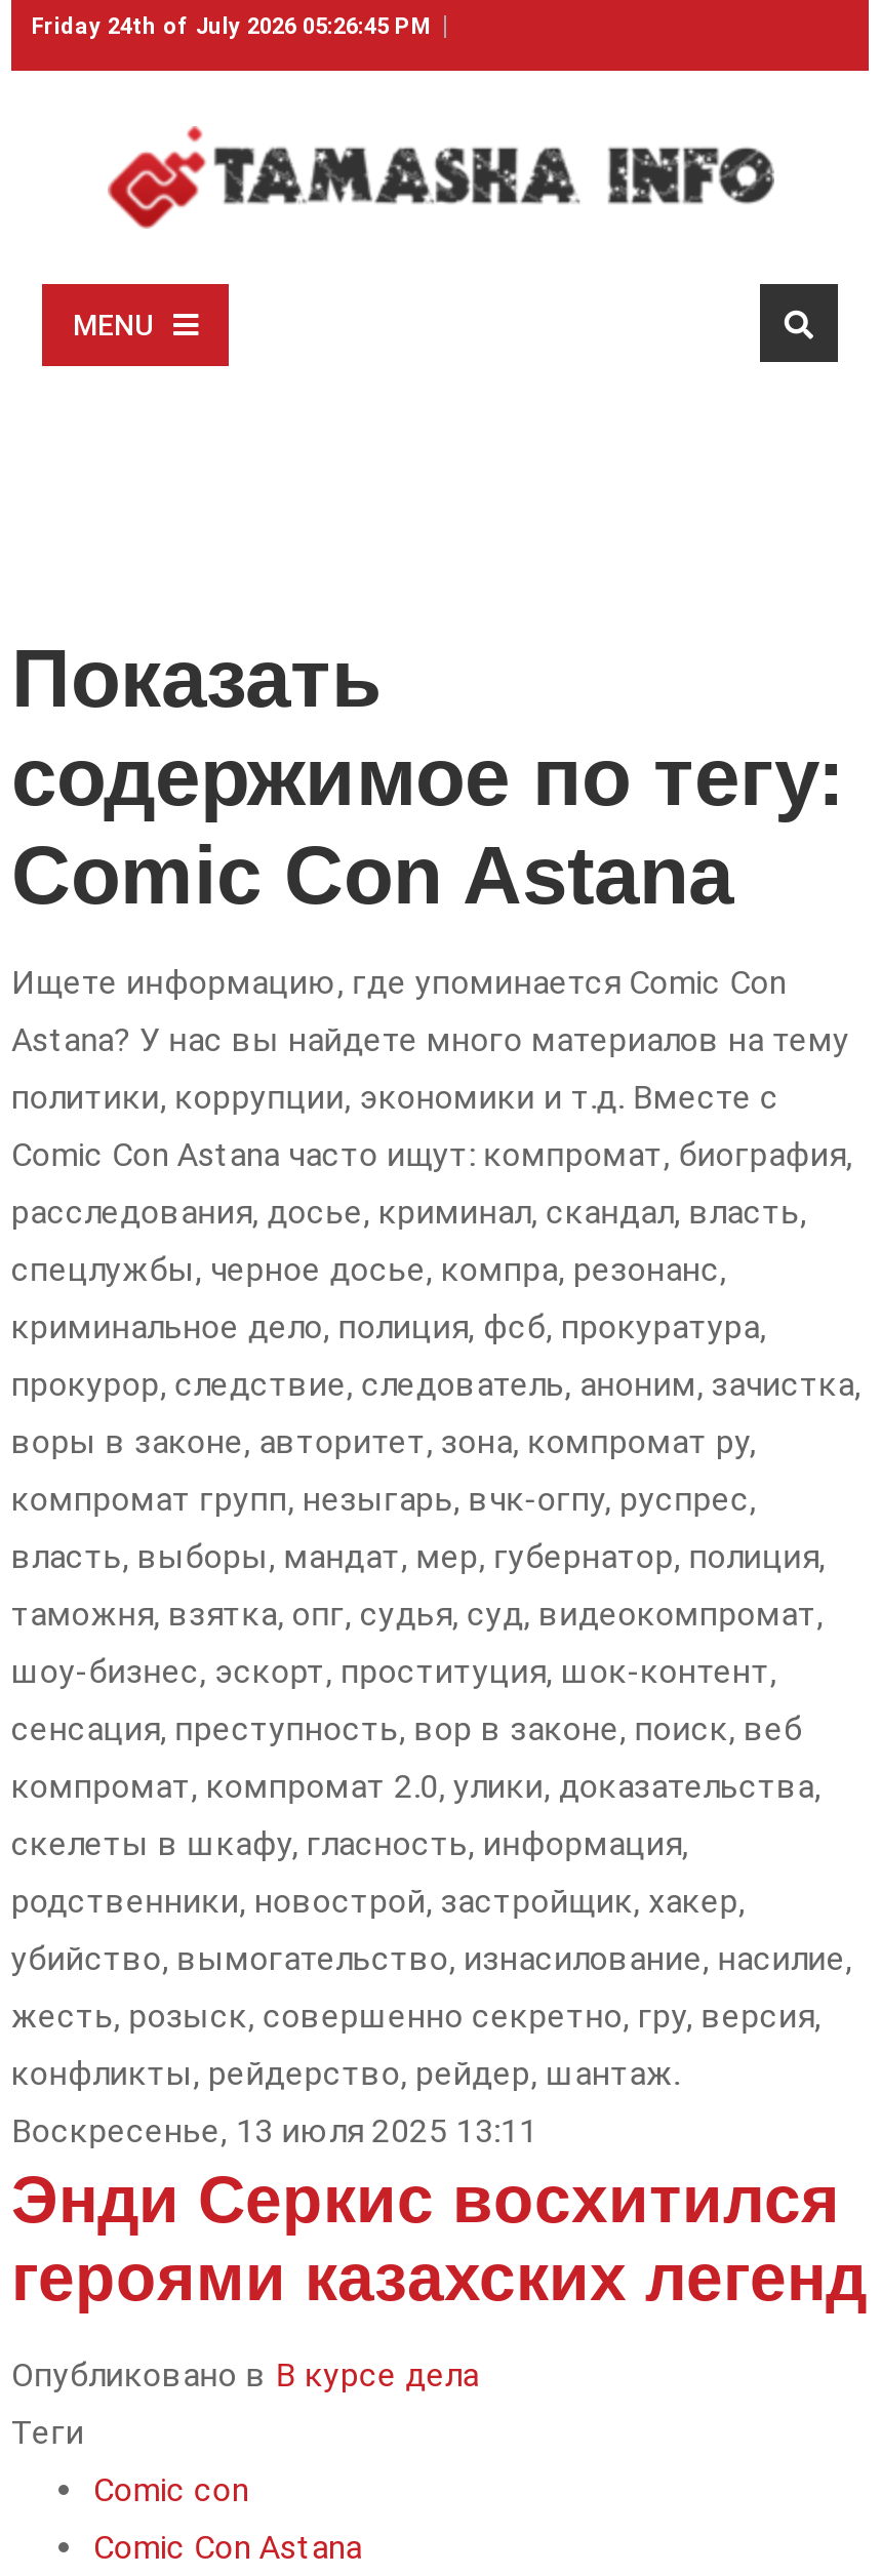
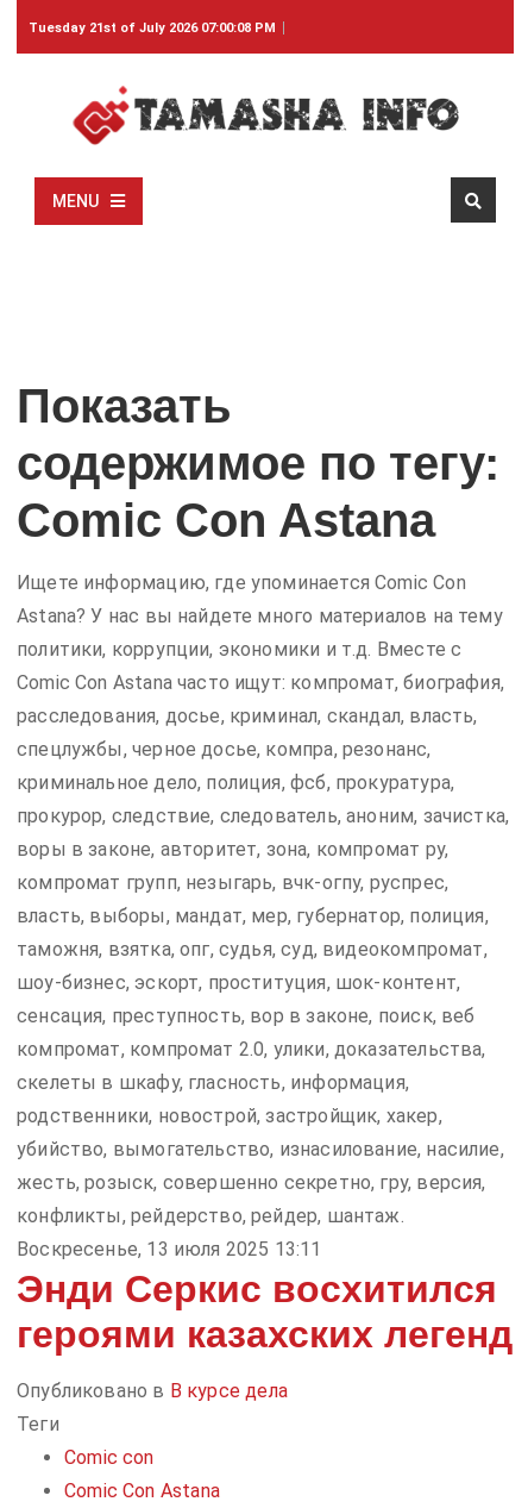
- Friday 24th of July 2026 05:26:45 PM
+ Tuesday 21st of July 2026 07:00:08 PM
